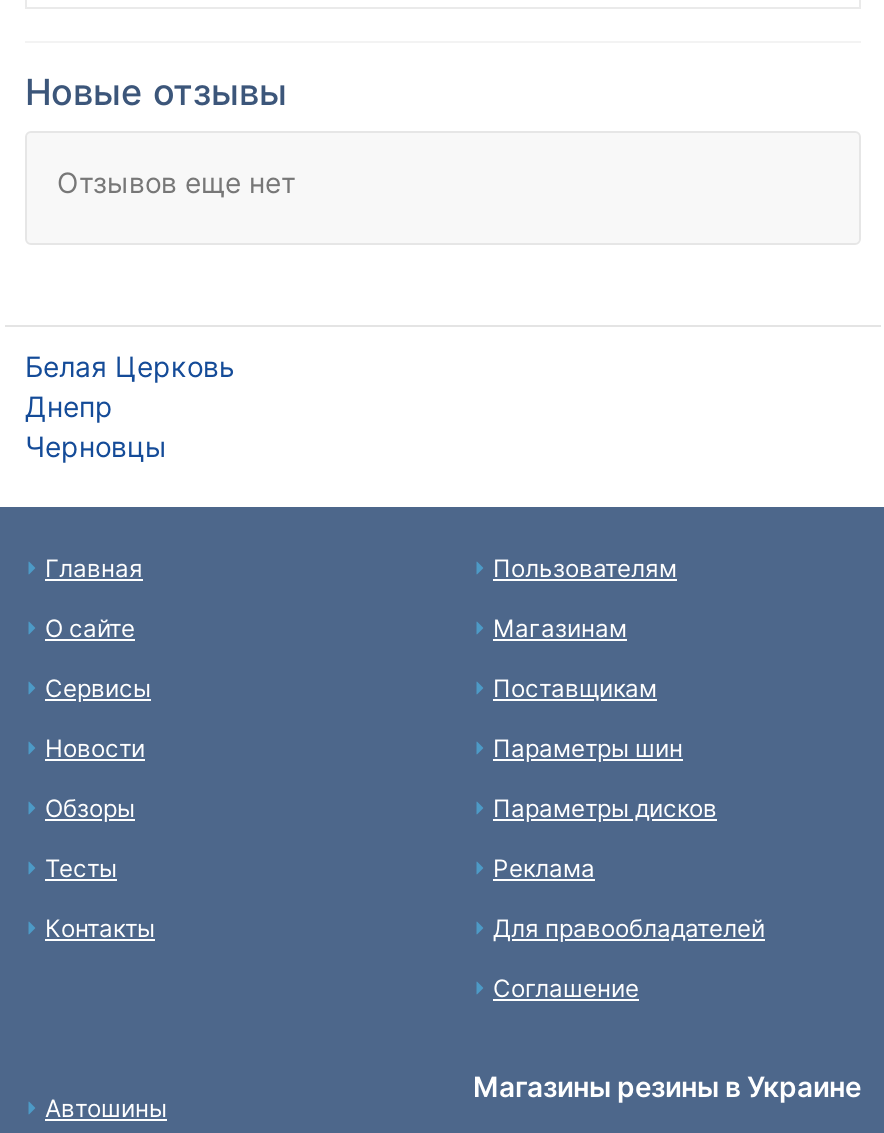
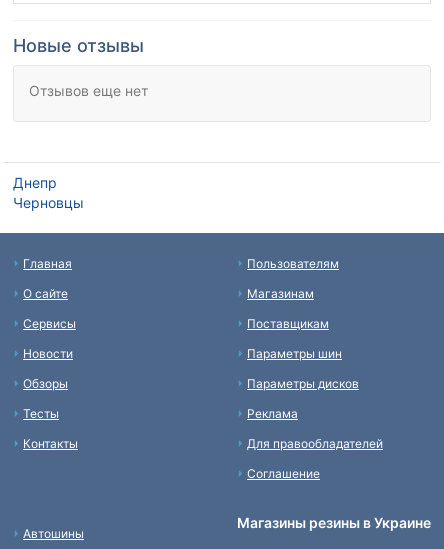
- Белая Церковь
